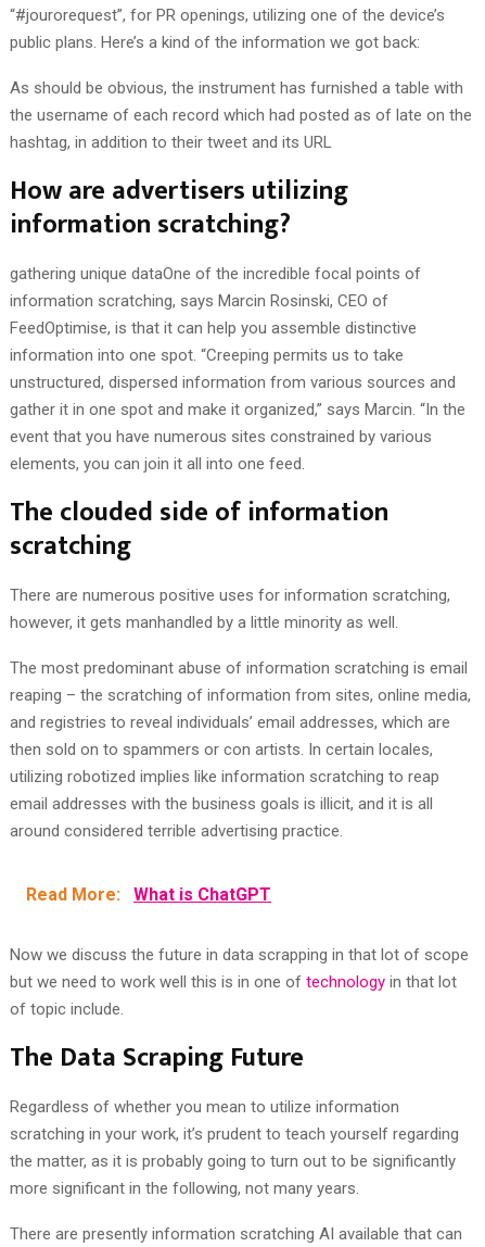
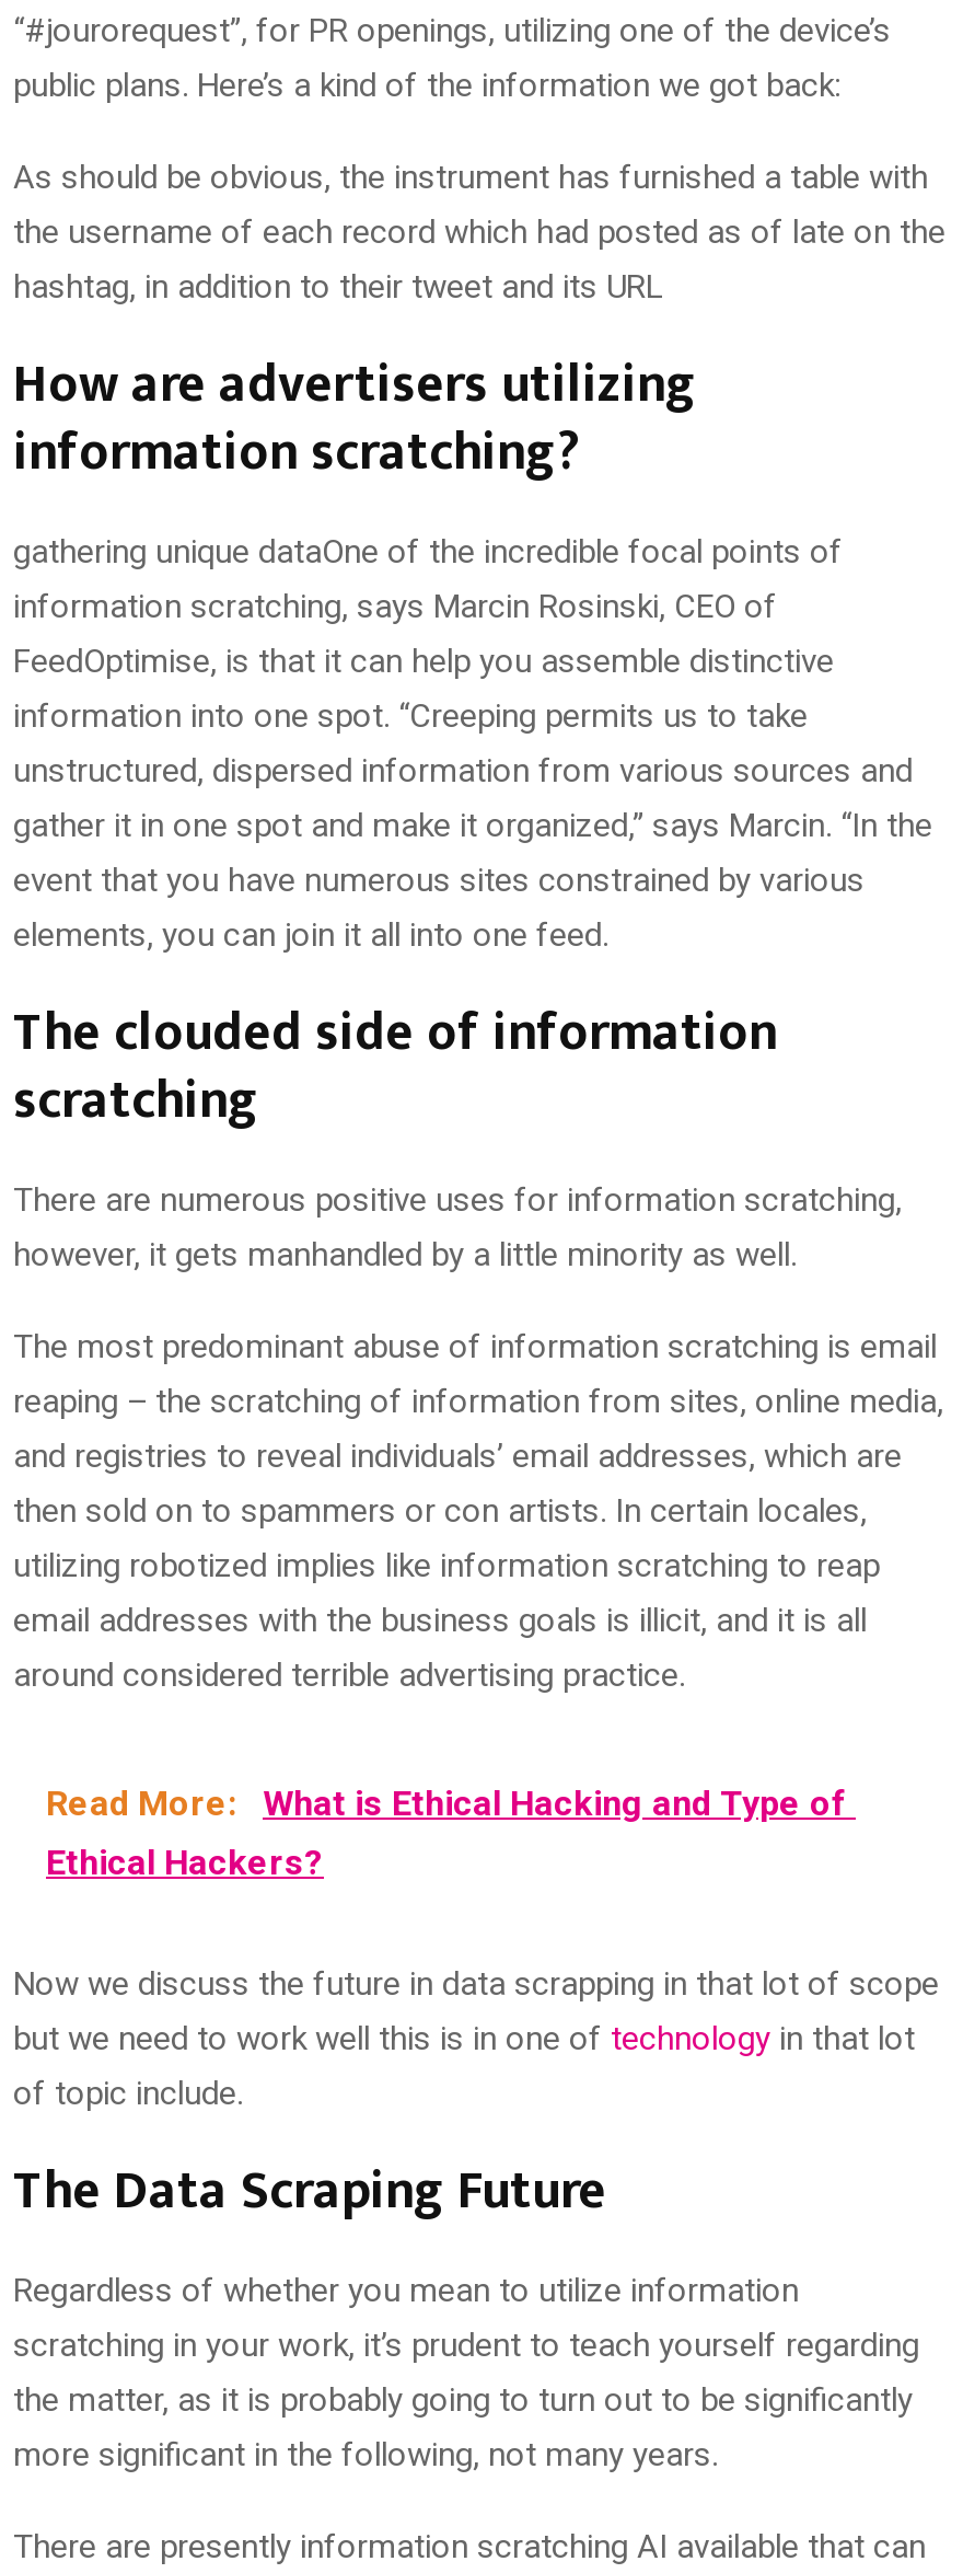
- Read More: What is ChatGPT
+ Read More: What‌ ‌is‌ ‌Ethical‌ ‌Hacking‌ ‌and‌ ‌Type‌ ‌of‌ ‌
+ Ethical‌ ‌Hackers?‌
